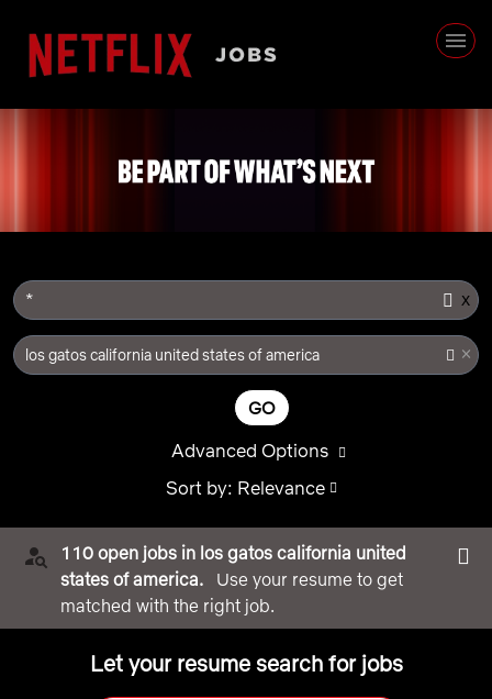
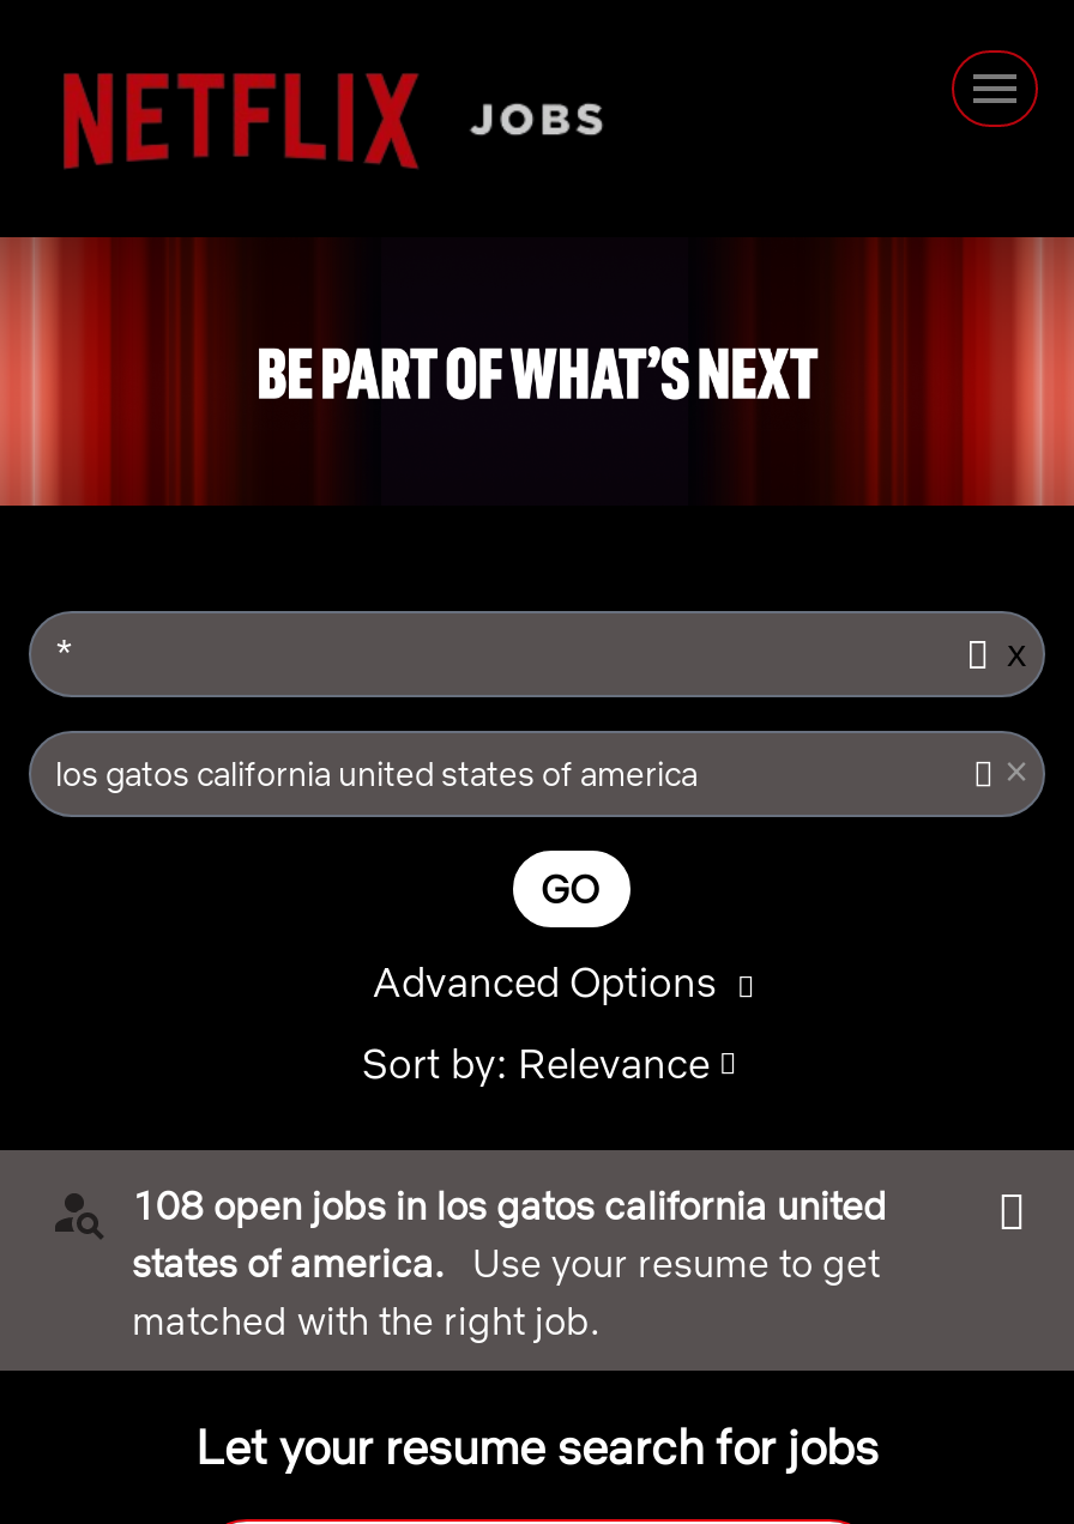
- 110 open jobs in los gatos california united
+ 108 open jobs in los gatos california united
